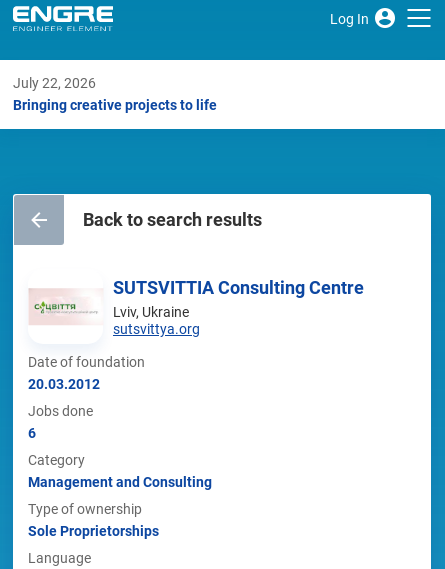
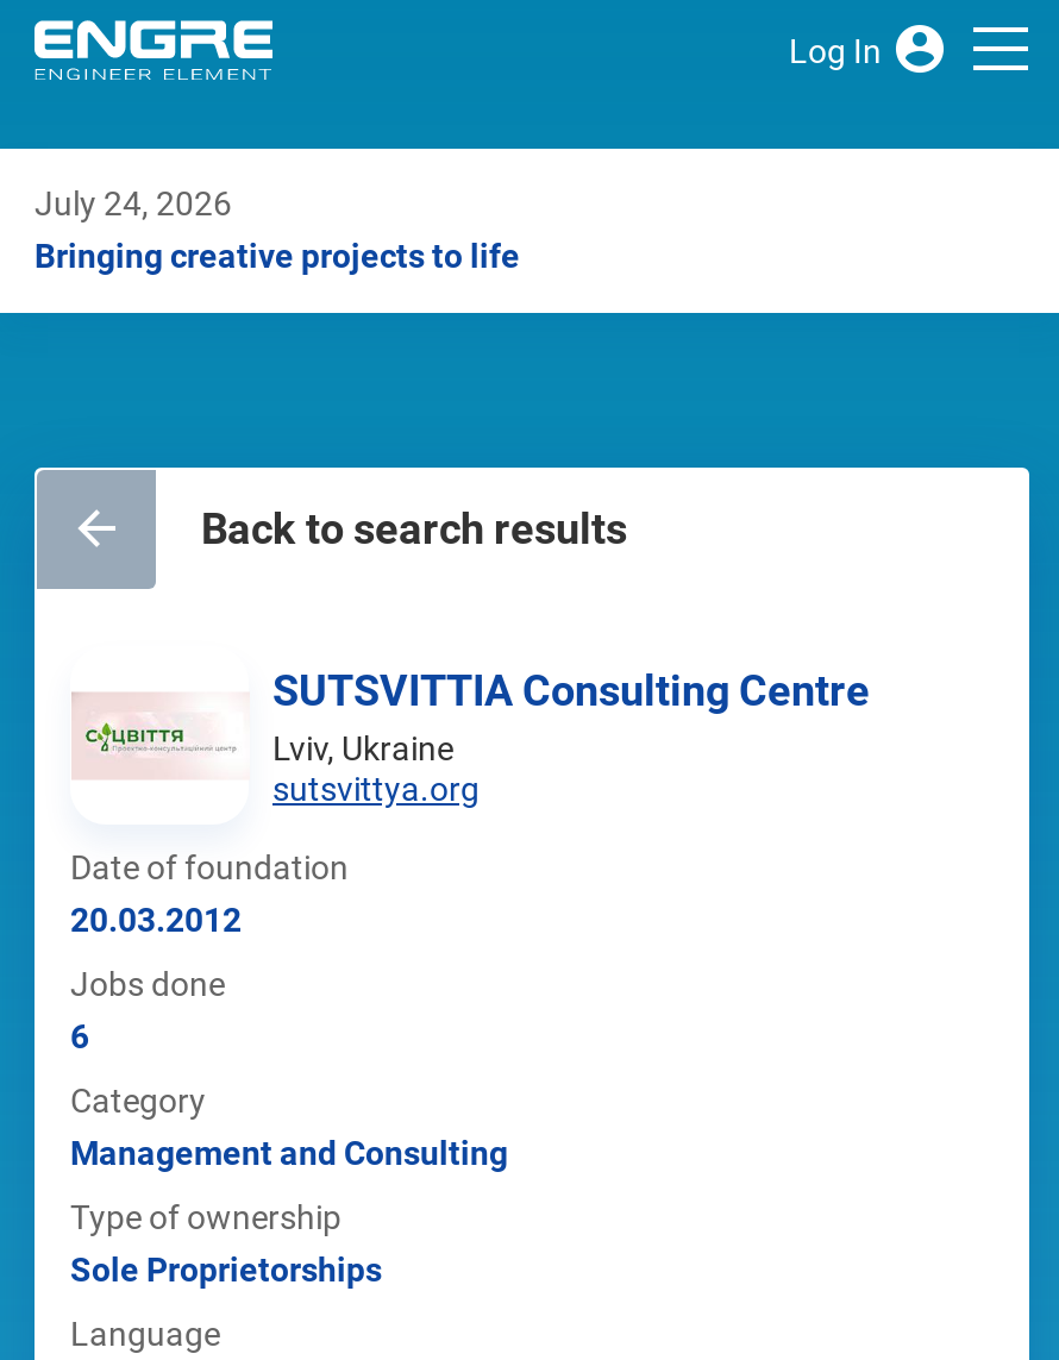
- July 22, 2026
+ July 24, 2026
